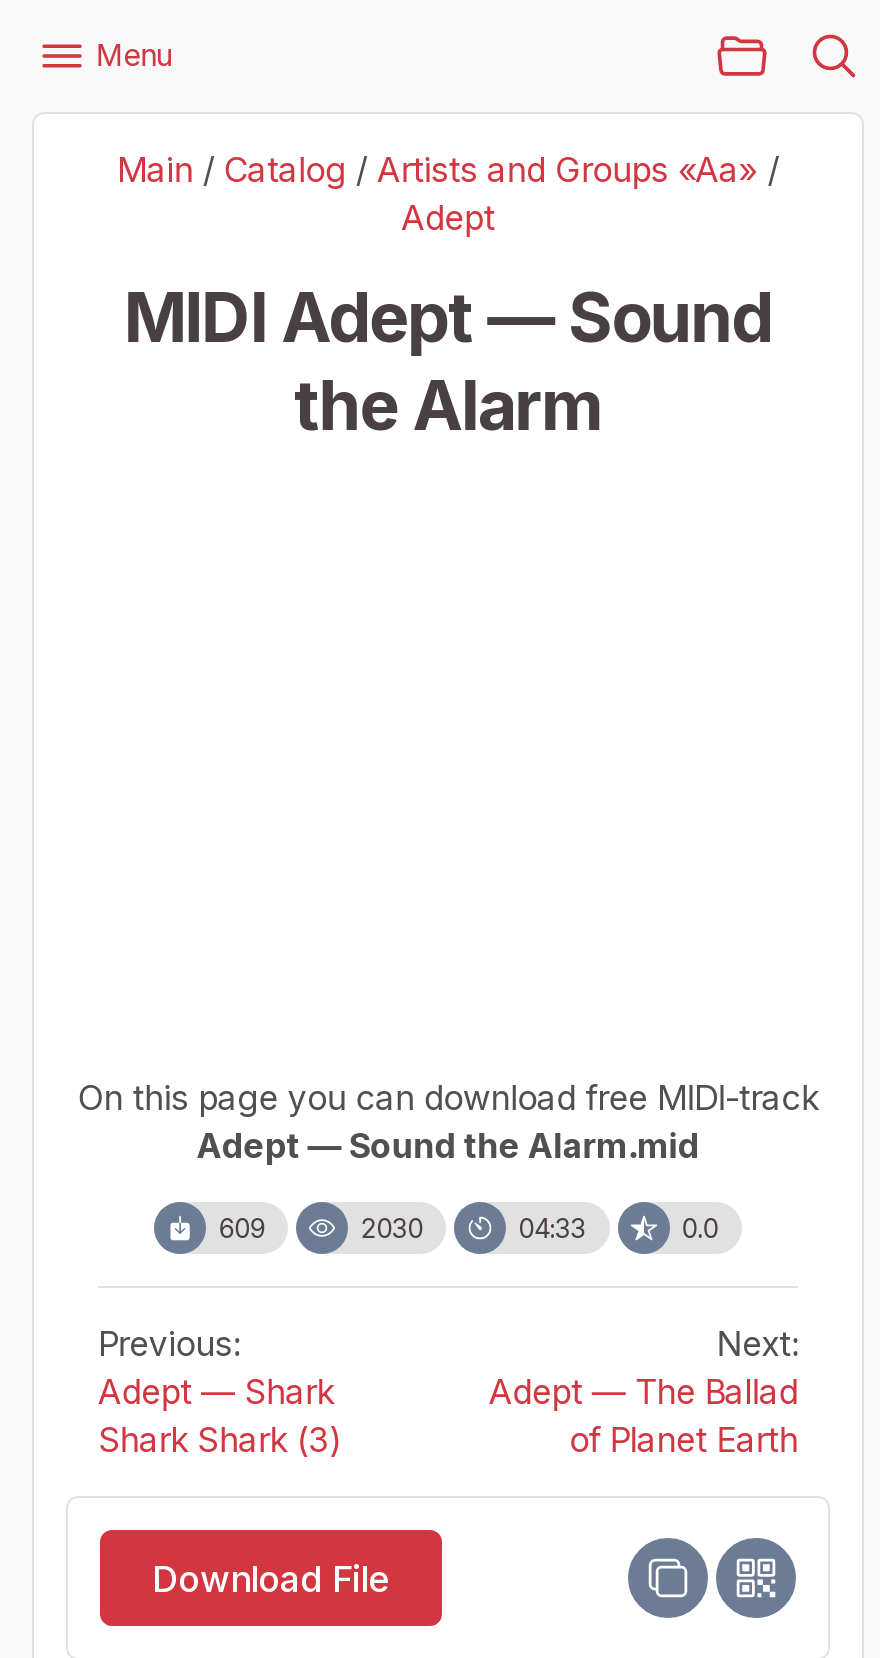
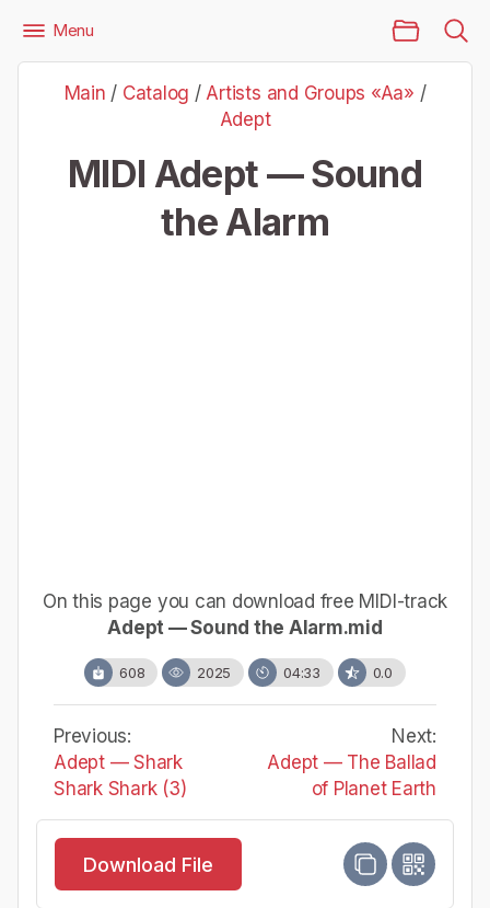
- 609
+ 608

- 2030
+ 2025
